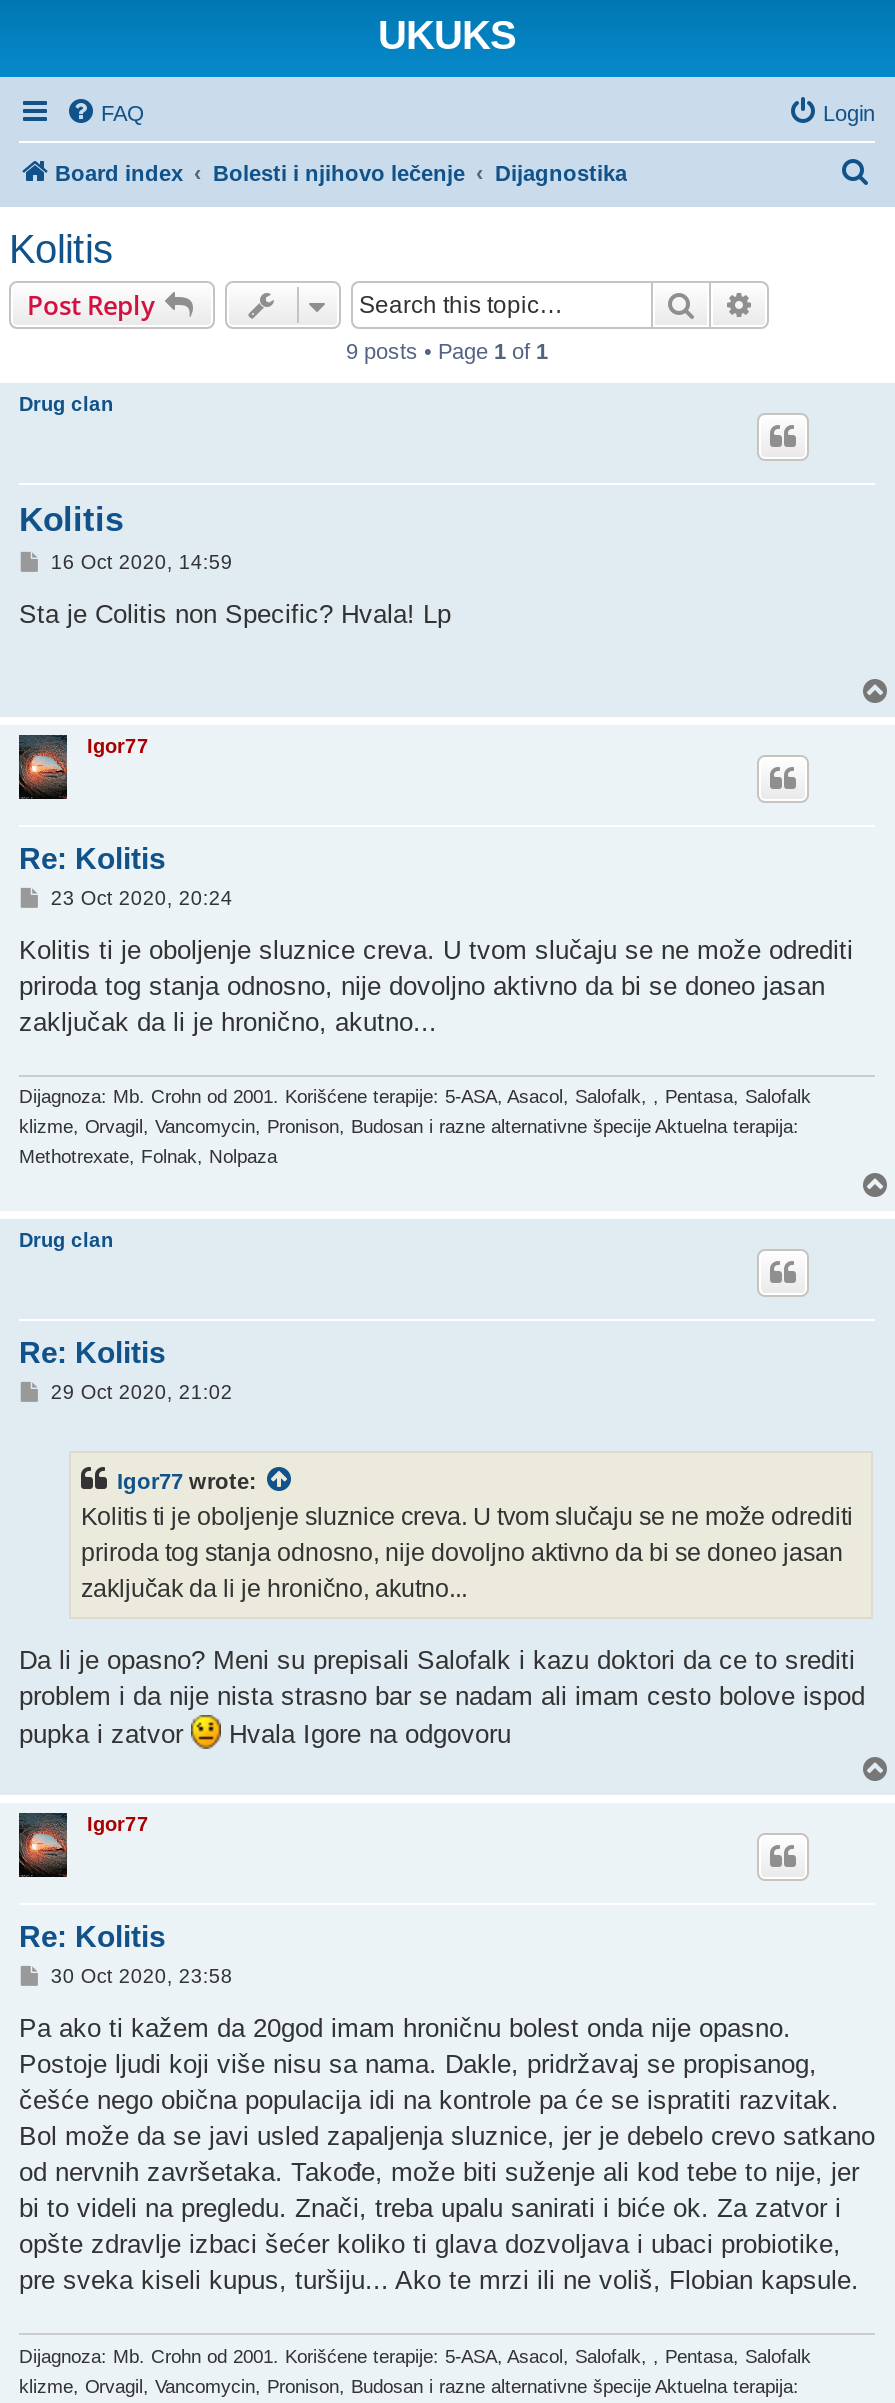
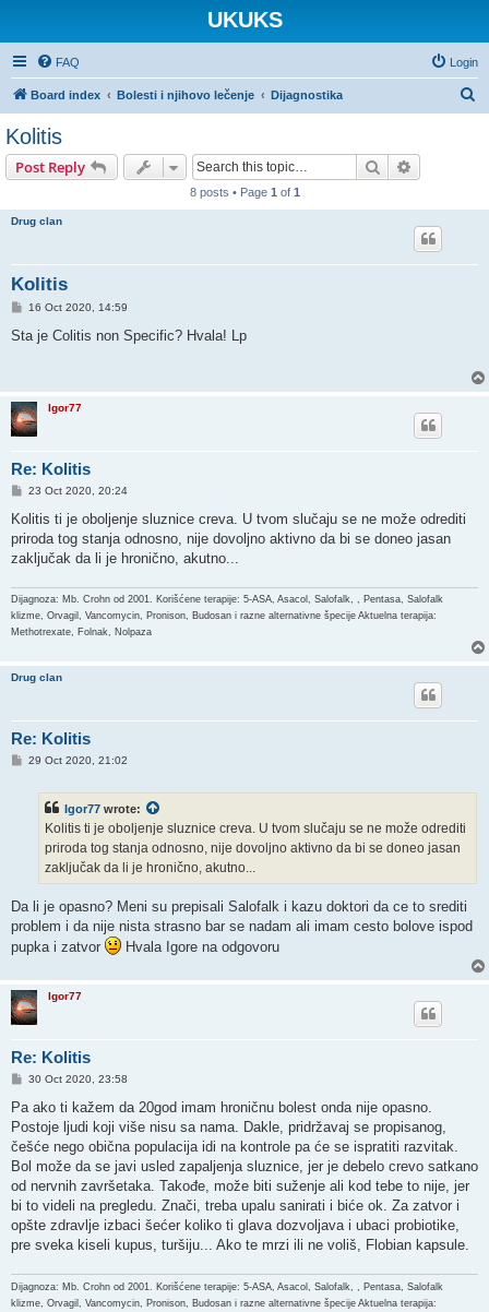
- 9 posts • Page 1 of 1
+ 8 posts • Page 1 of 1
